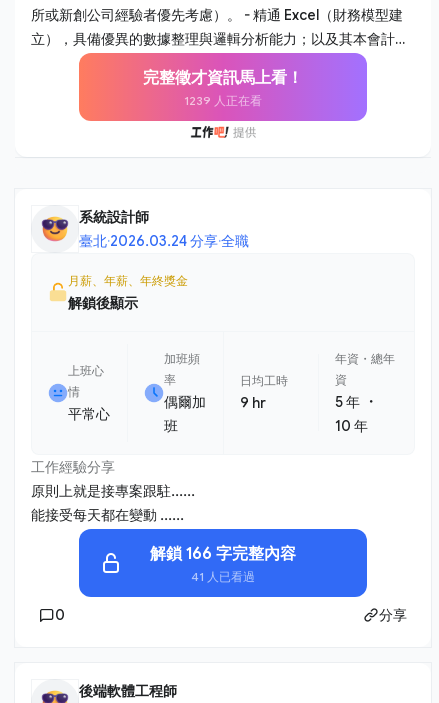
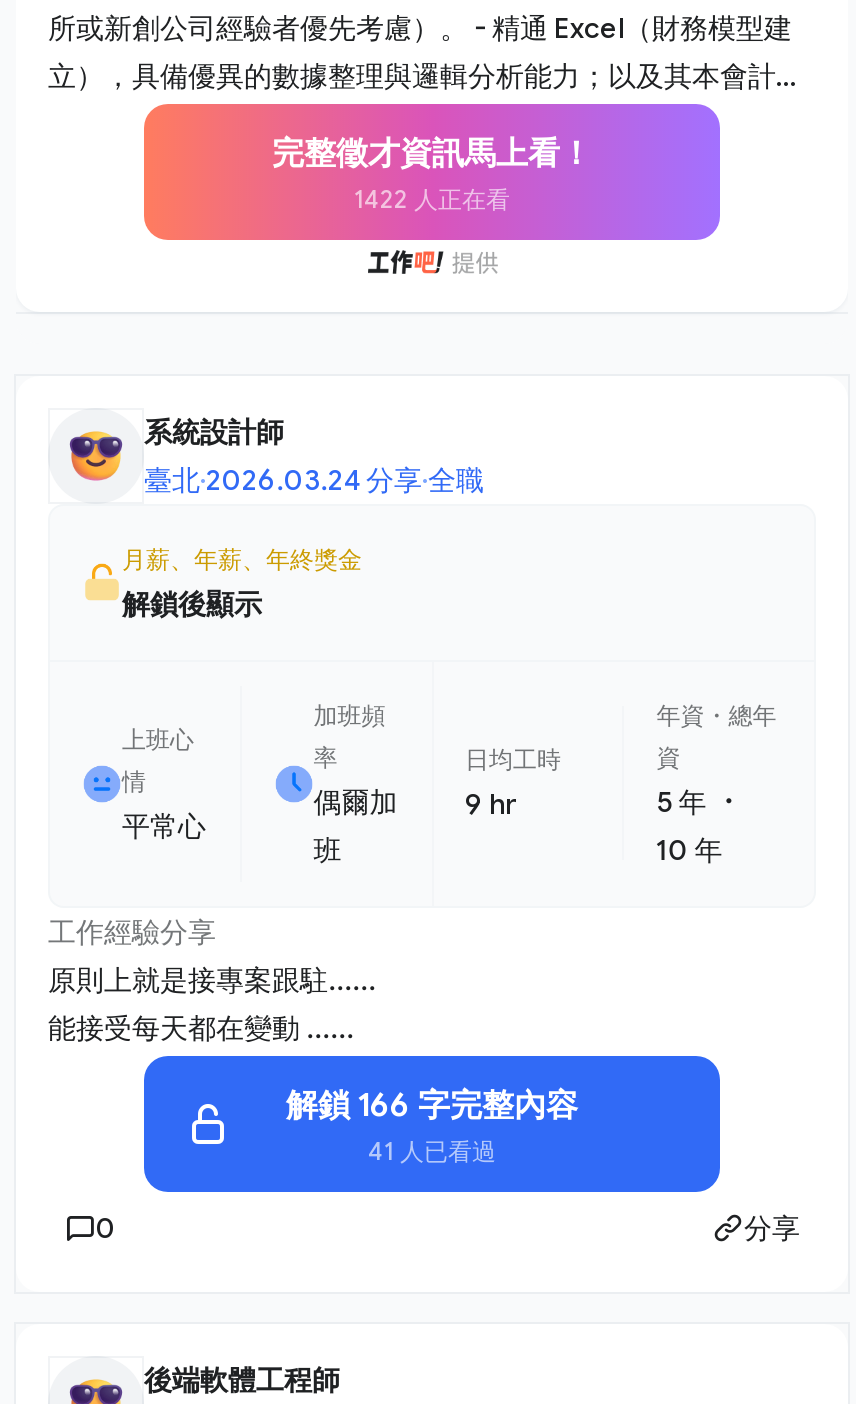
- 1239 人正在看
+ 1422 人正在看
